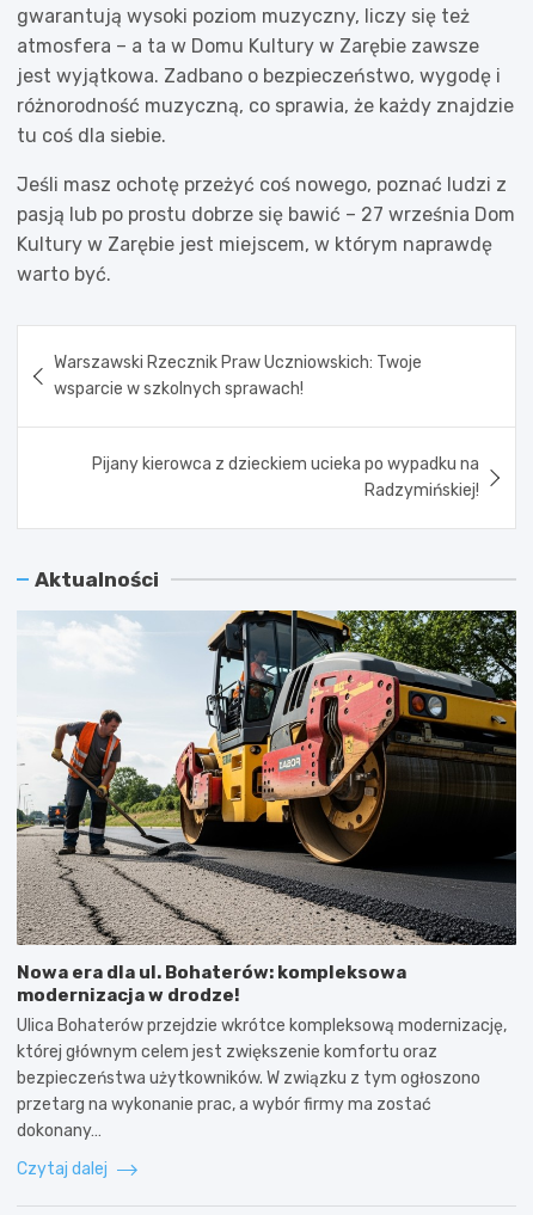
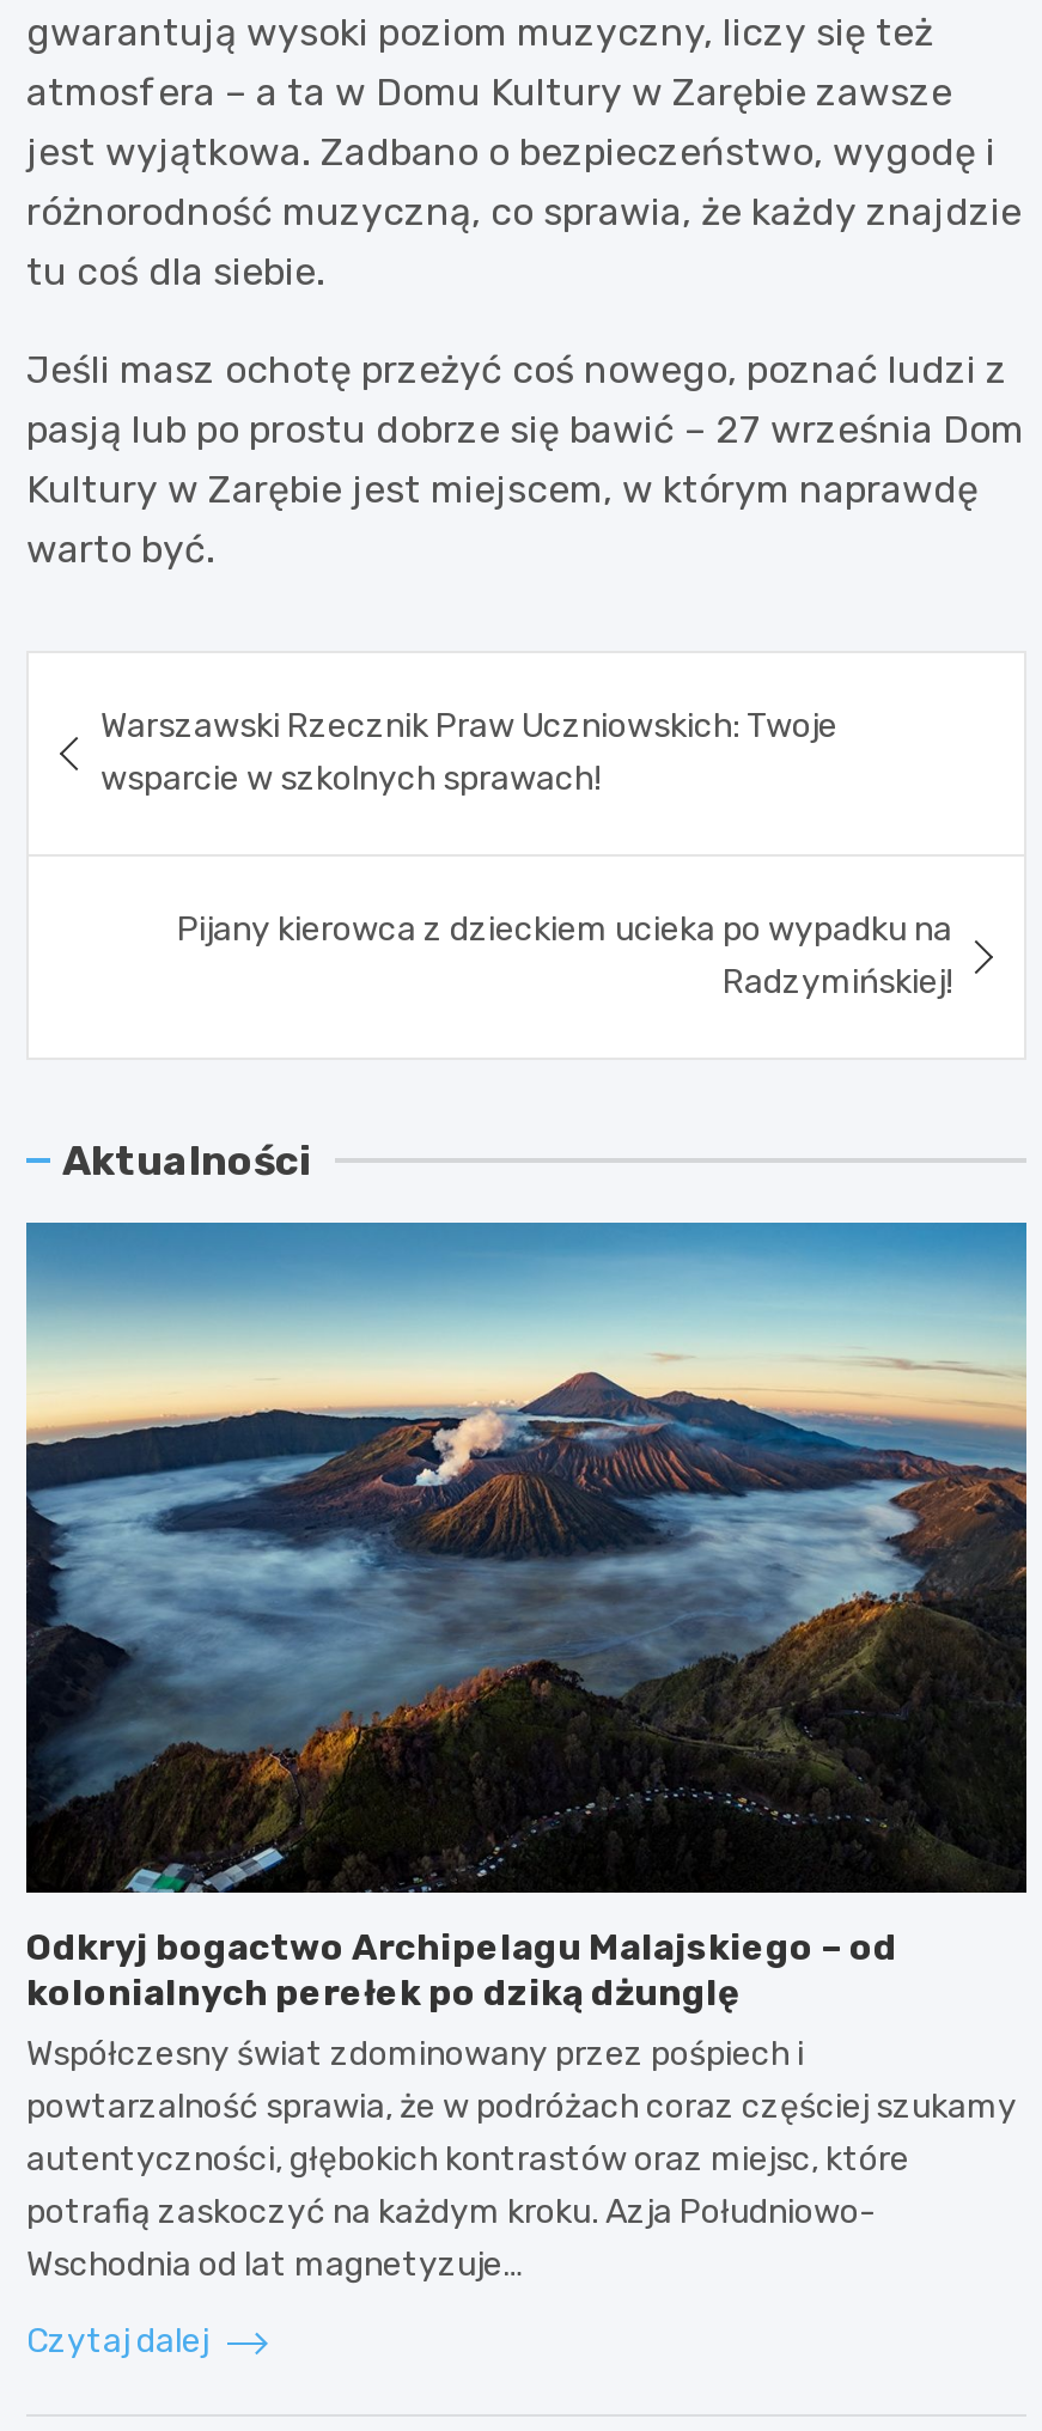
- [image]
- Nowa era dla ul. Bohaterów: kompleksowa
- modernizacja w drodze!
- Ulica Bohaterów przejdzie wkrótce kompleksową modernizację,
- której głównym celem jest zwiększenie komfortu oraz
- bezpieczeństwa użytkowników. W związku z tym ogłoszono
- przetarg na wykonanie prac, a wybór firmy ma zostać
- dokonany…
+ [image]
+ Odkryj bogactwo Archipelagu Malajskiego – od
+ kolonialnych perełek po dziką dżunglę
+ Współczesny świat zdominowany przez pośpiech i
+ powtarzalność sprawia, że w podróżach coraz częściej szukamy
+ autentyczności, głębokich kontrastów oraz miejsc, które
+ potrafią zaskoczyć na każdym kroku. Azja Południowo-
+ Wschodnia od lat magnetyzuje…
